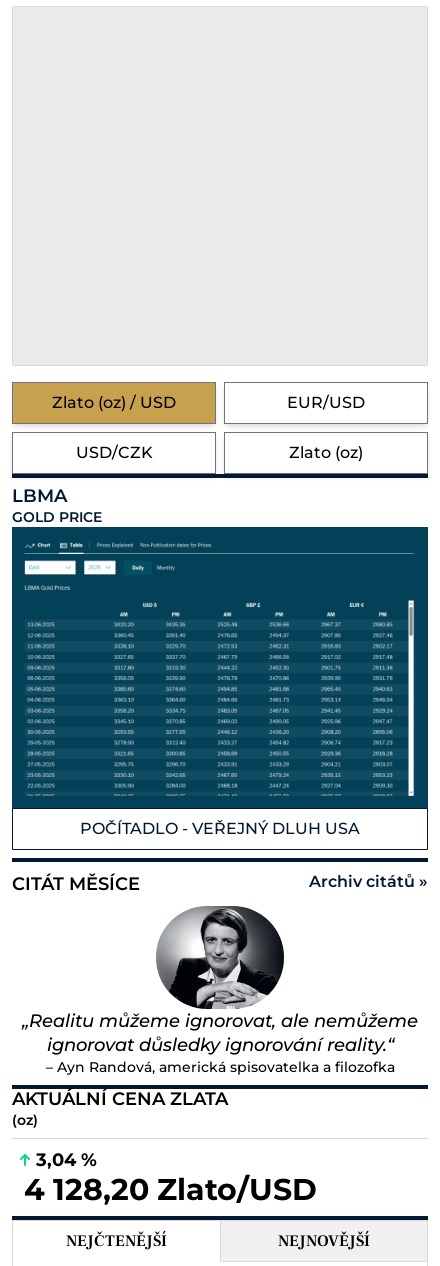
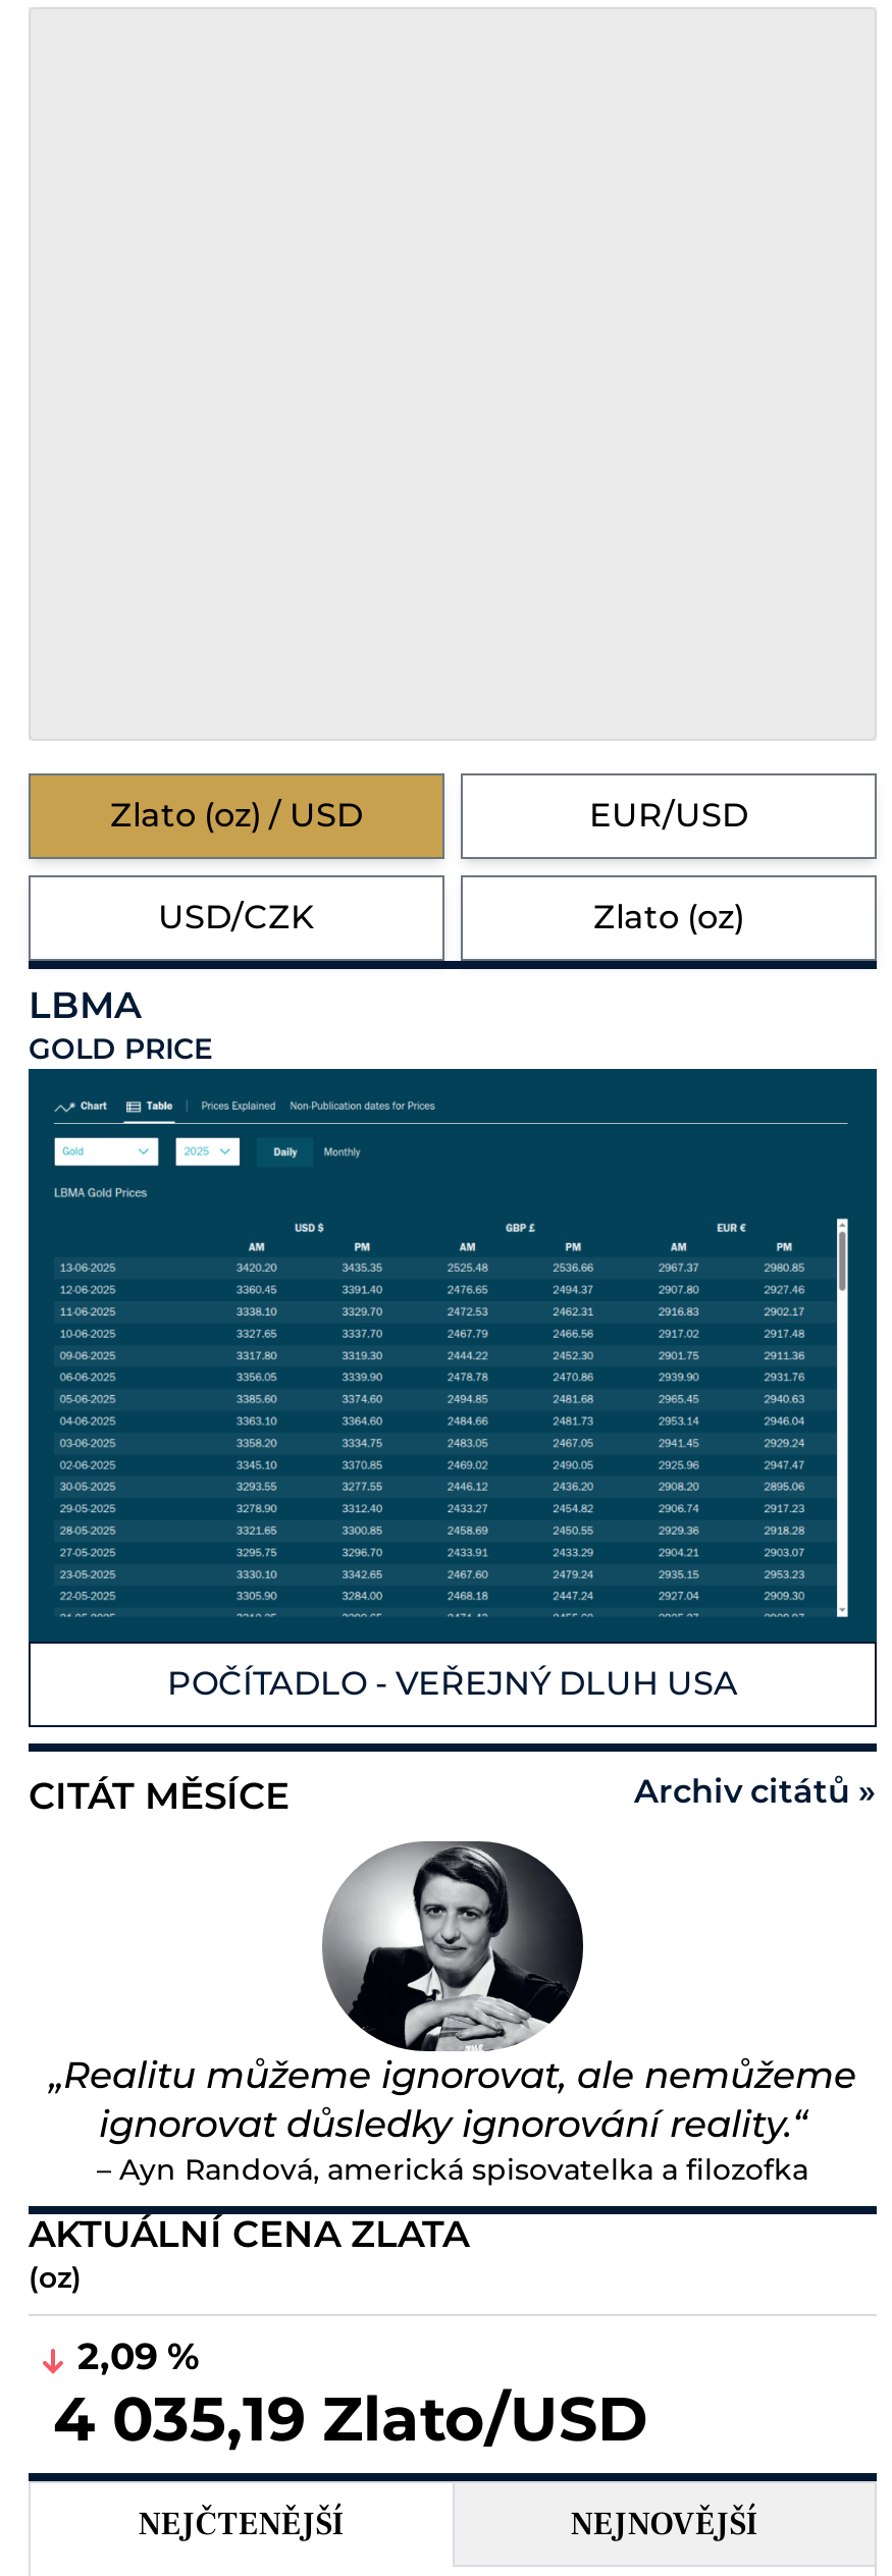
- 3,04 %
+ 2,09 %

- 4 128,20 Zlato/USD
+ 4 035,19 Zlato/USD
